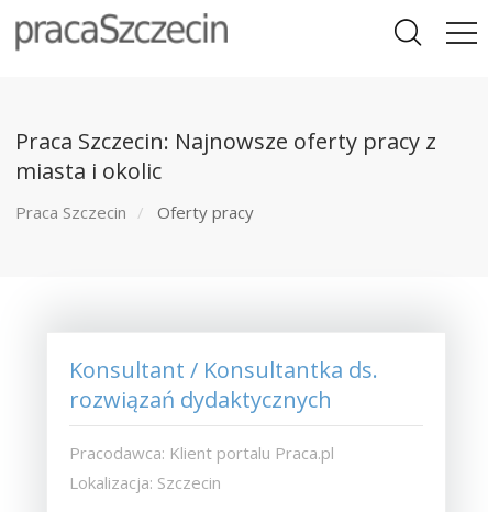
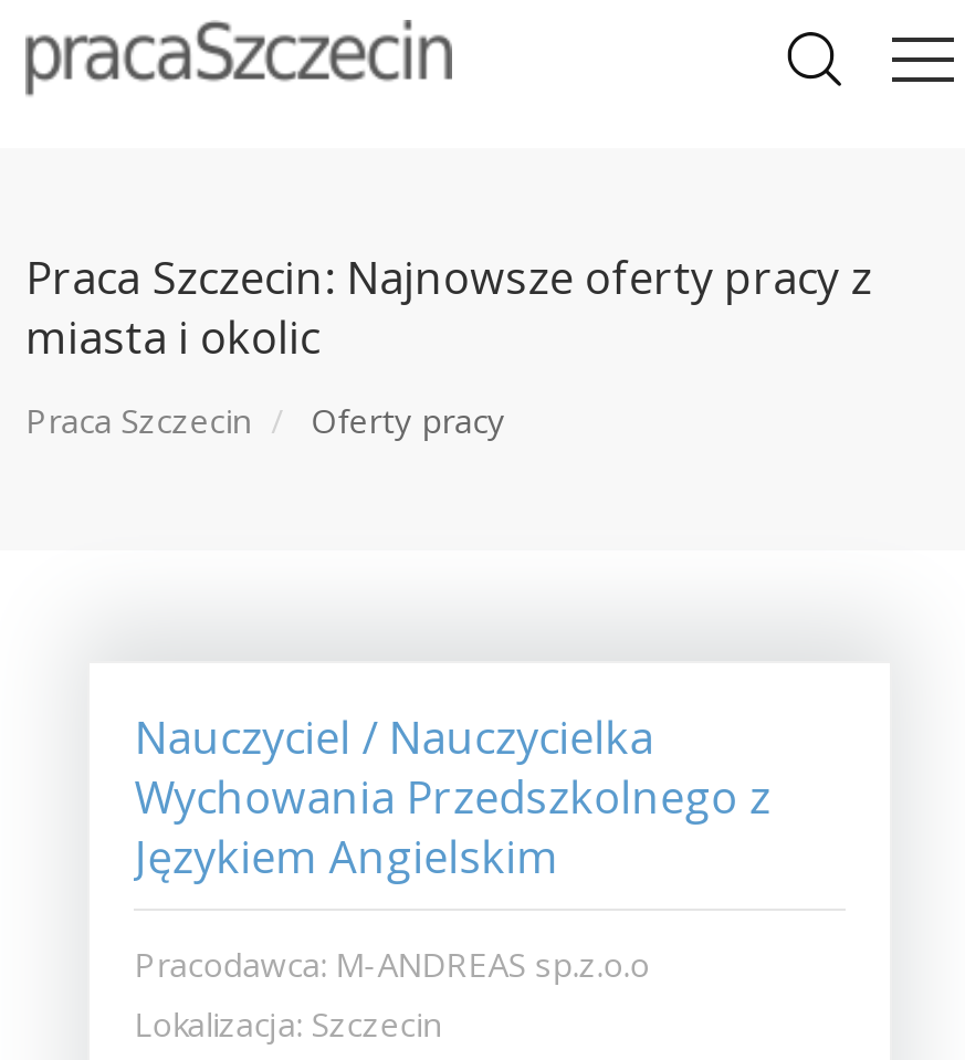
- Konsultant / Konsultantka ds.
- rozwiązań dydaktycznych
+ Nauczyciel / Nauczycielka
+ Wychowania Przedszkolnego z
+ Językiem Angielskim

- Pracodawca: Klient portalu Praca.pl
+ Pracodawca: M-ANDREAS sp.z.o.o
